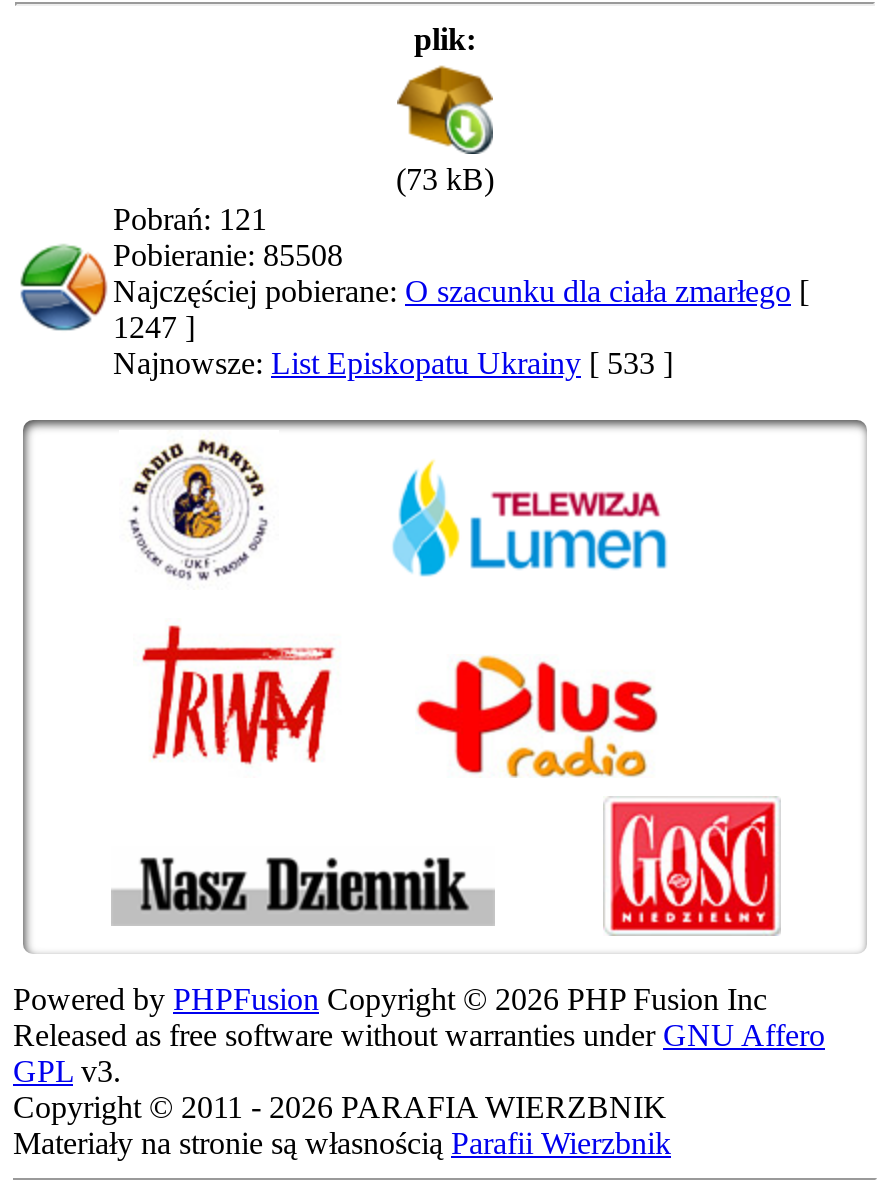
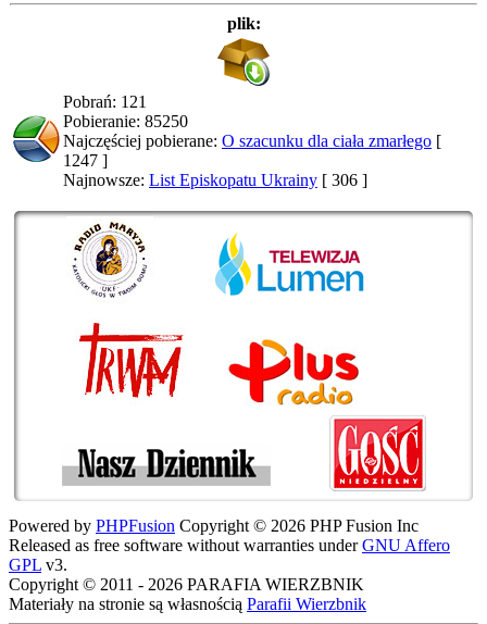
- (73 kB)

- Pobieranie: 85508
+ Pobieranie: 85250

- Najnowsze: List Episkopatu Ukrainy [ 533 ]
+ Najnowsze: List Episkopatu Ukrainy [ 306 ]
